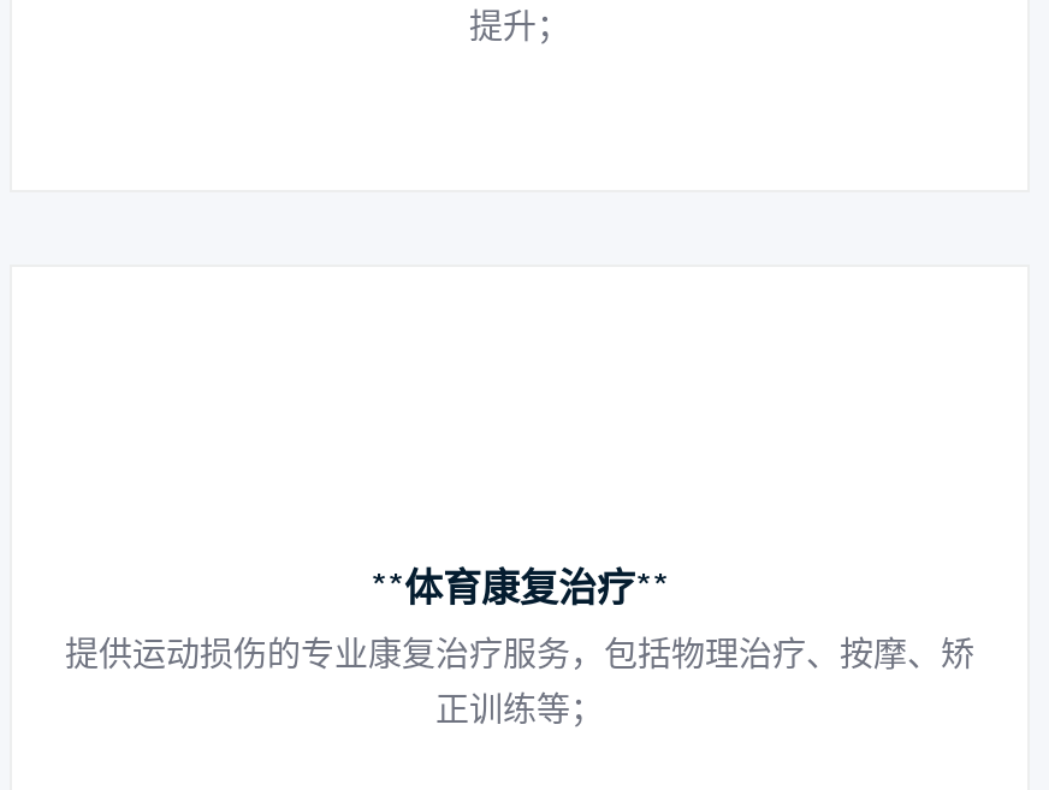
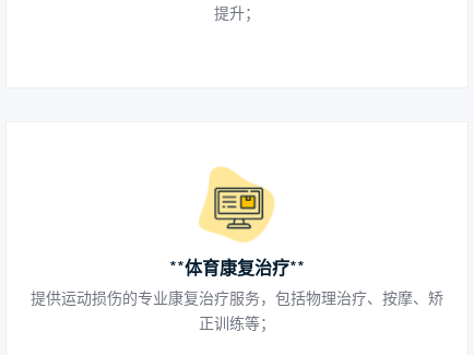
+ [image]
